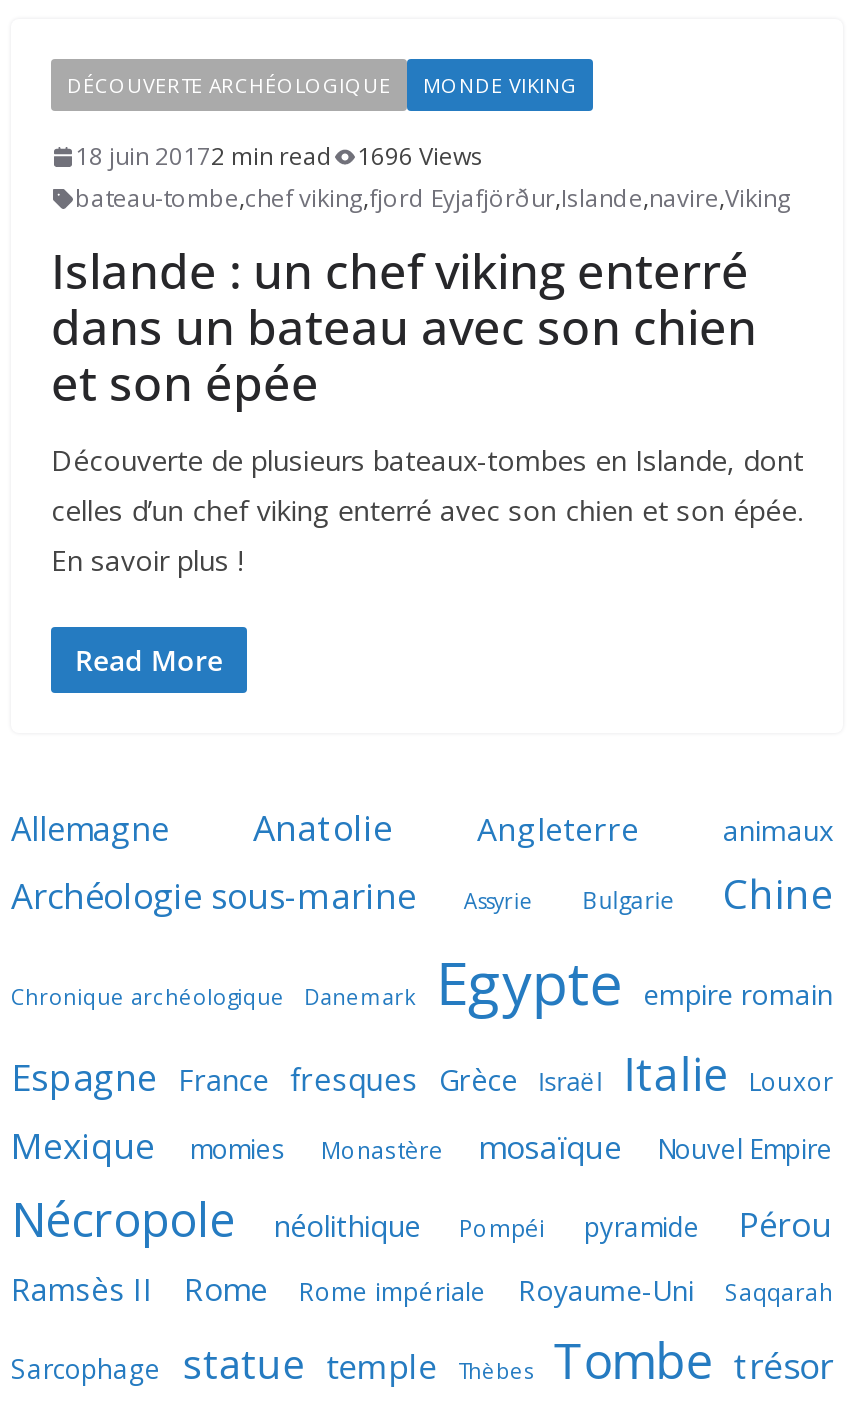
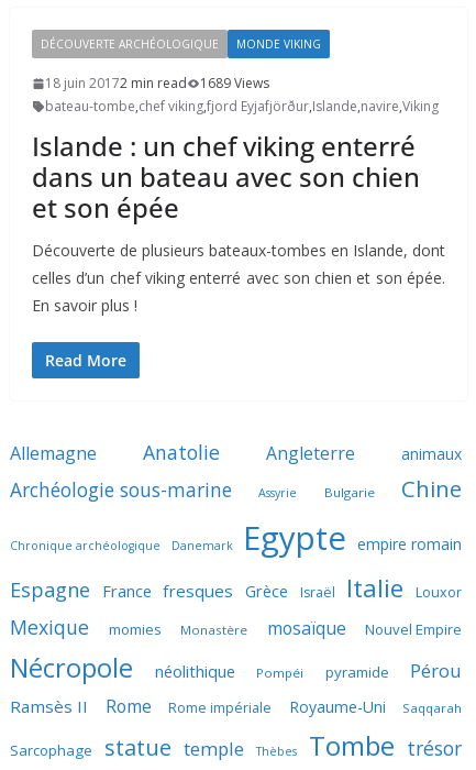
- 18 juin 20172 min read 1696 Views
+ 18 juin 20172 min read 1689 Views
